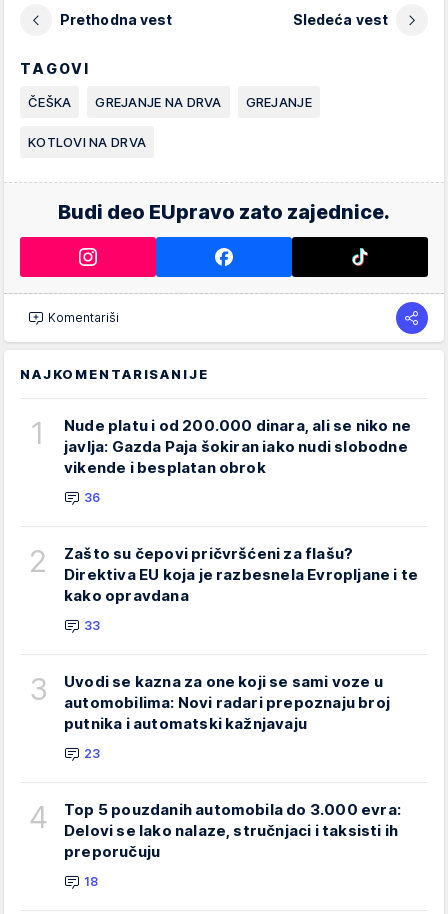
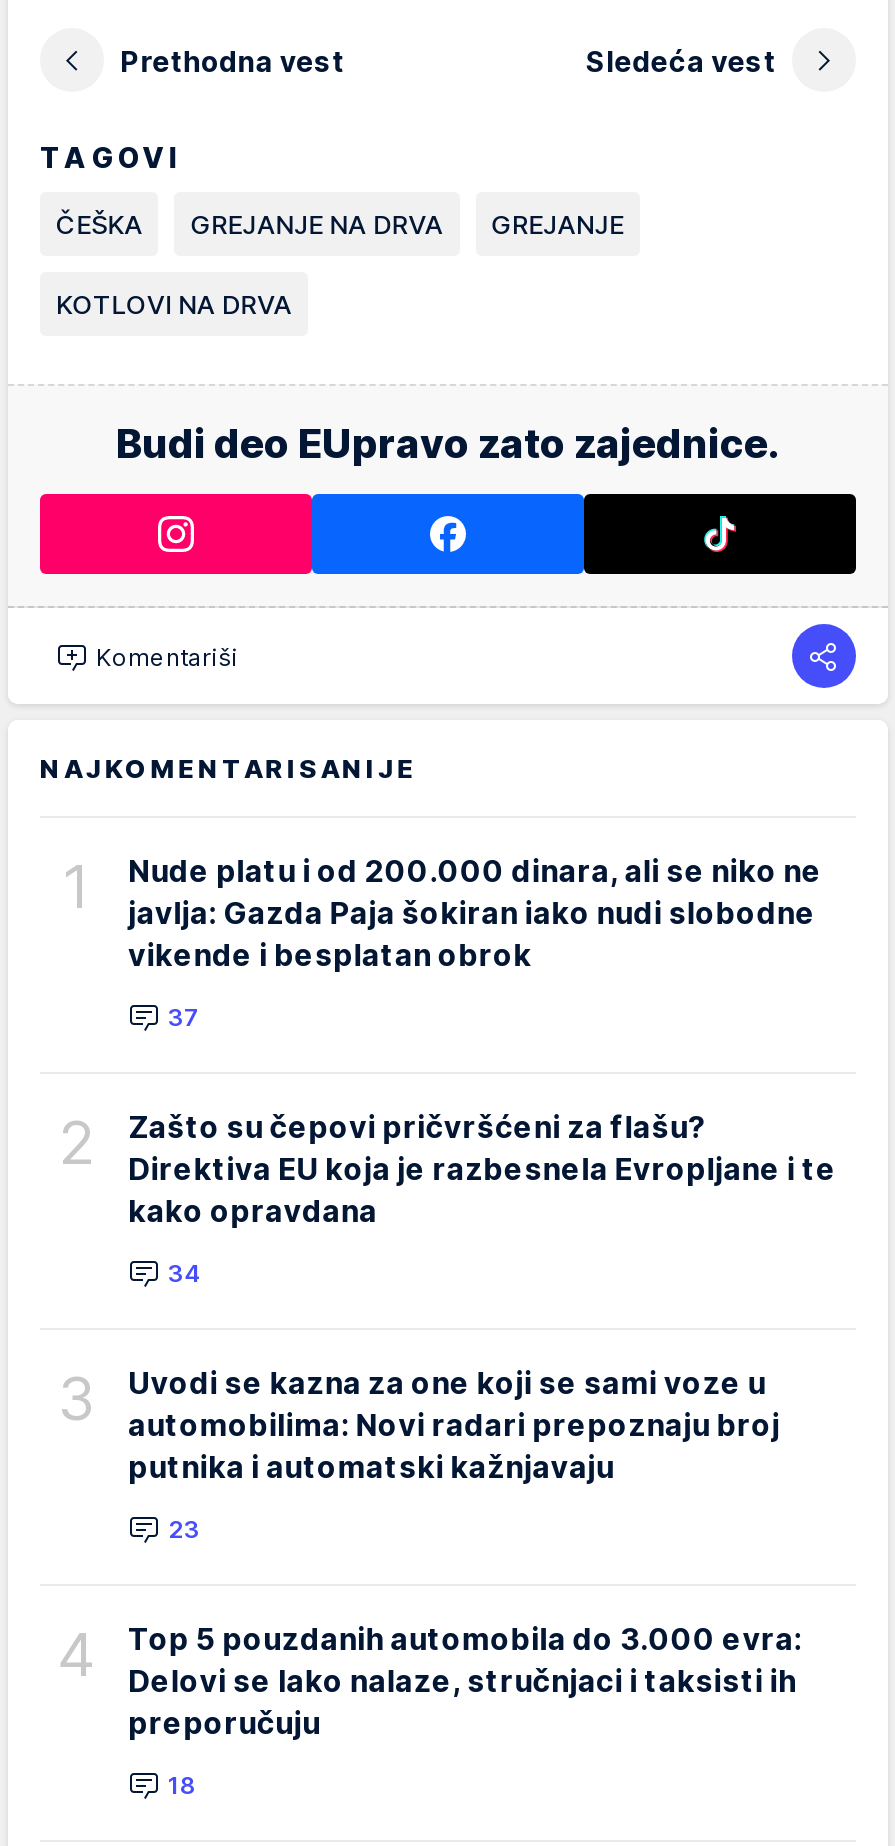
- 36
+ 37

- 33
+ 34
